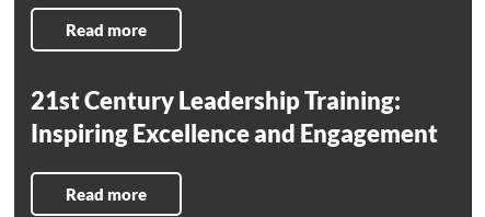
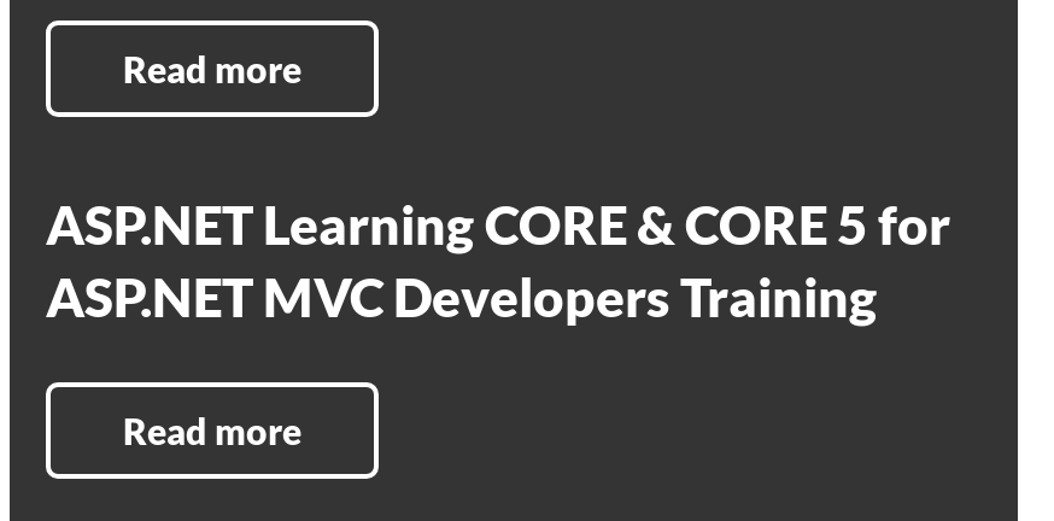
- 21st Century Leadership Training:
- Inspiring Excellence and Engagement
+ ASP.NET Learning CORE & CORE 5 for
+ ASP.NET MVC Developers Training
